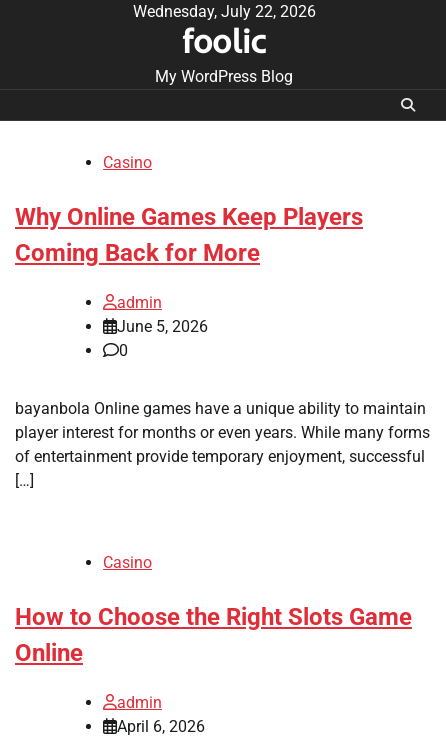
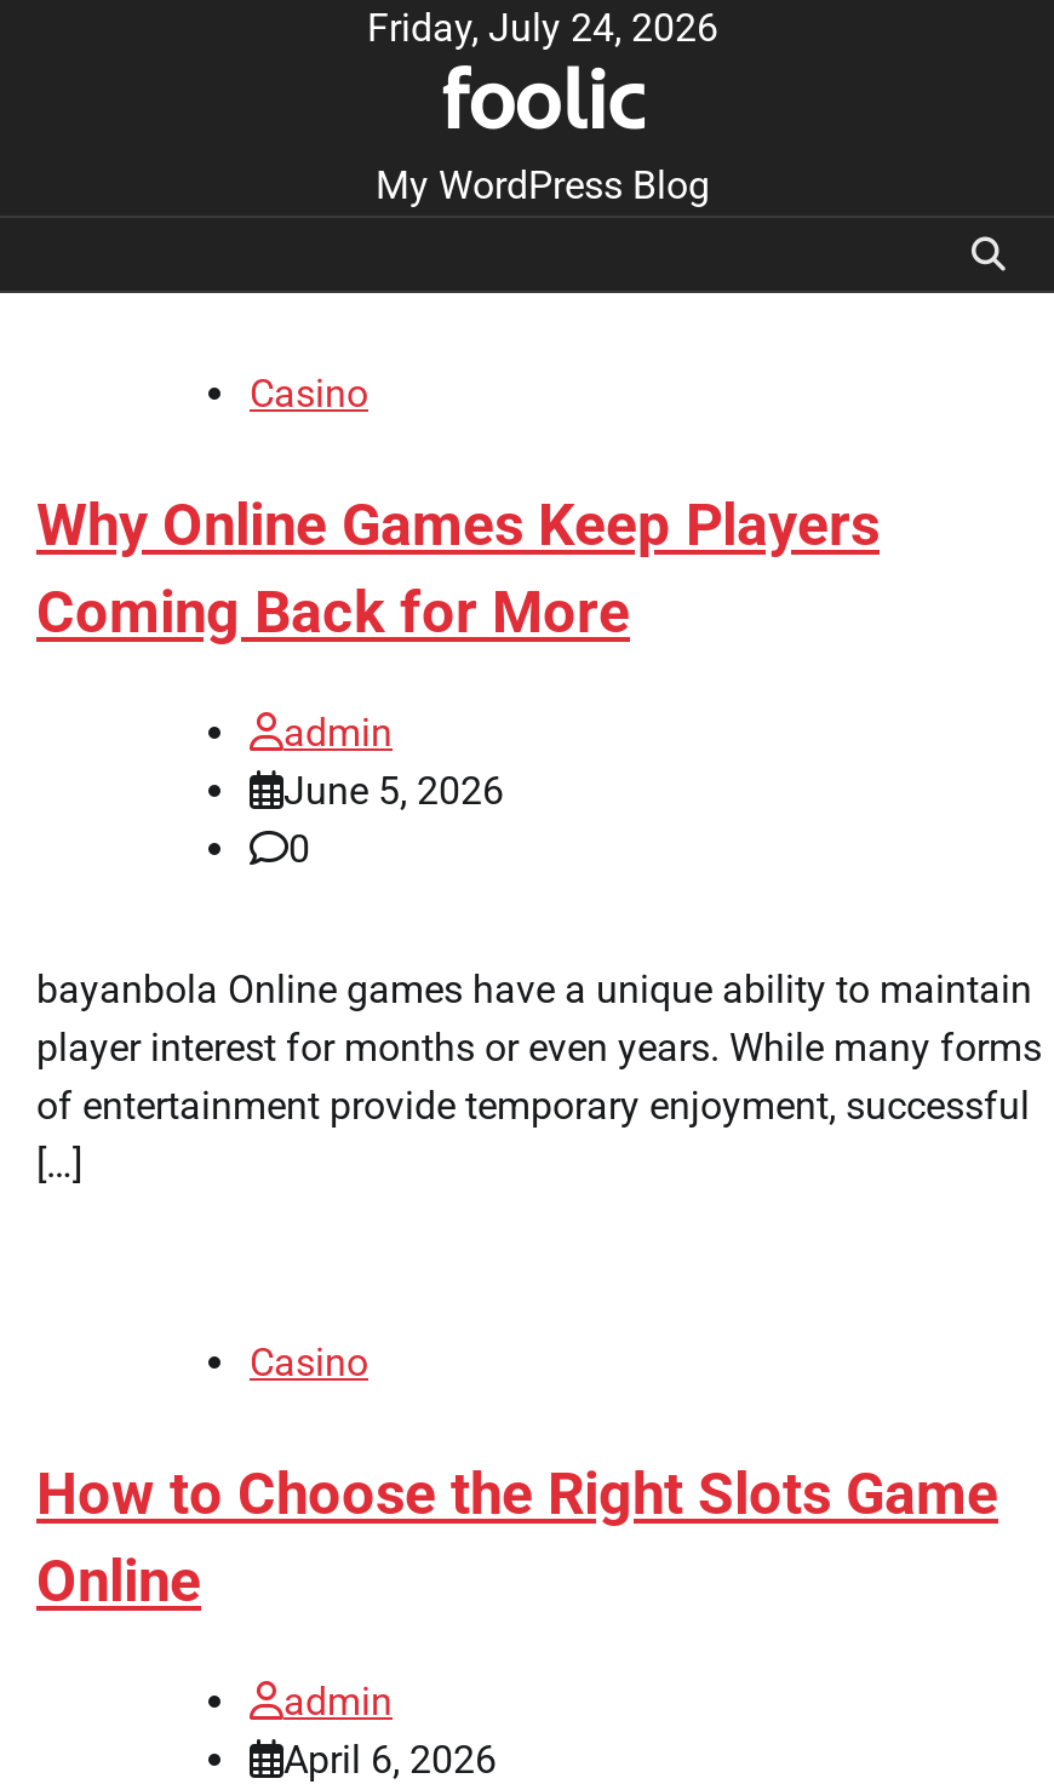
- Wednesday, July 22, 2026
+ Friday, July 24, 2026
